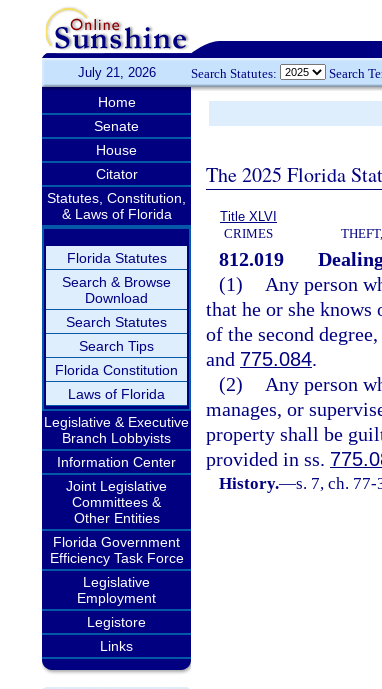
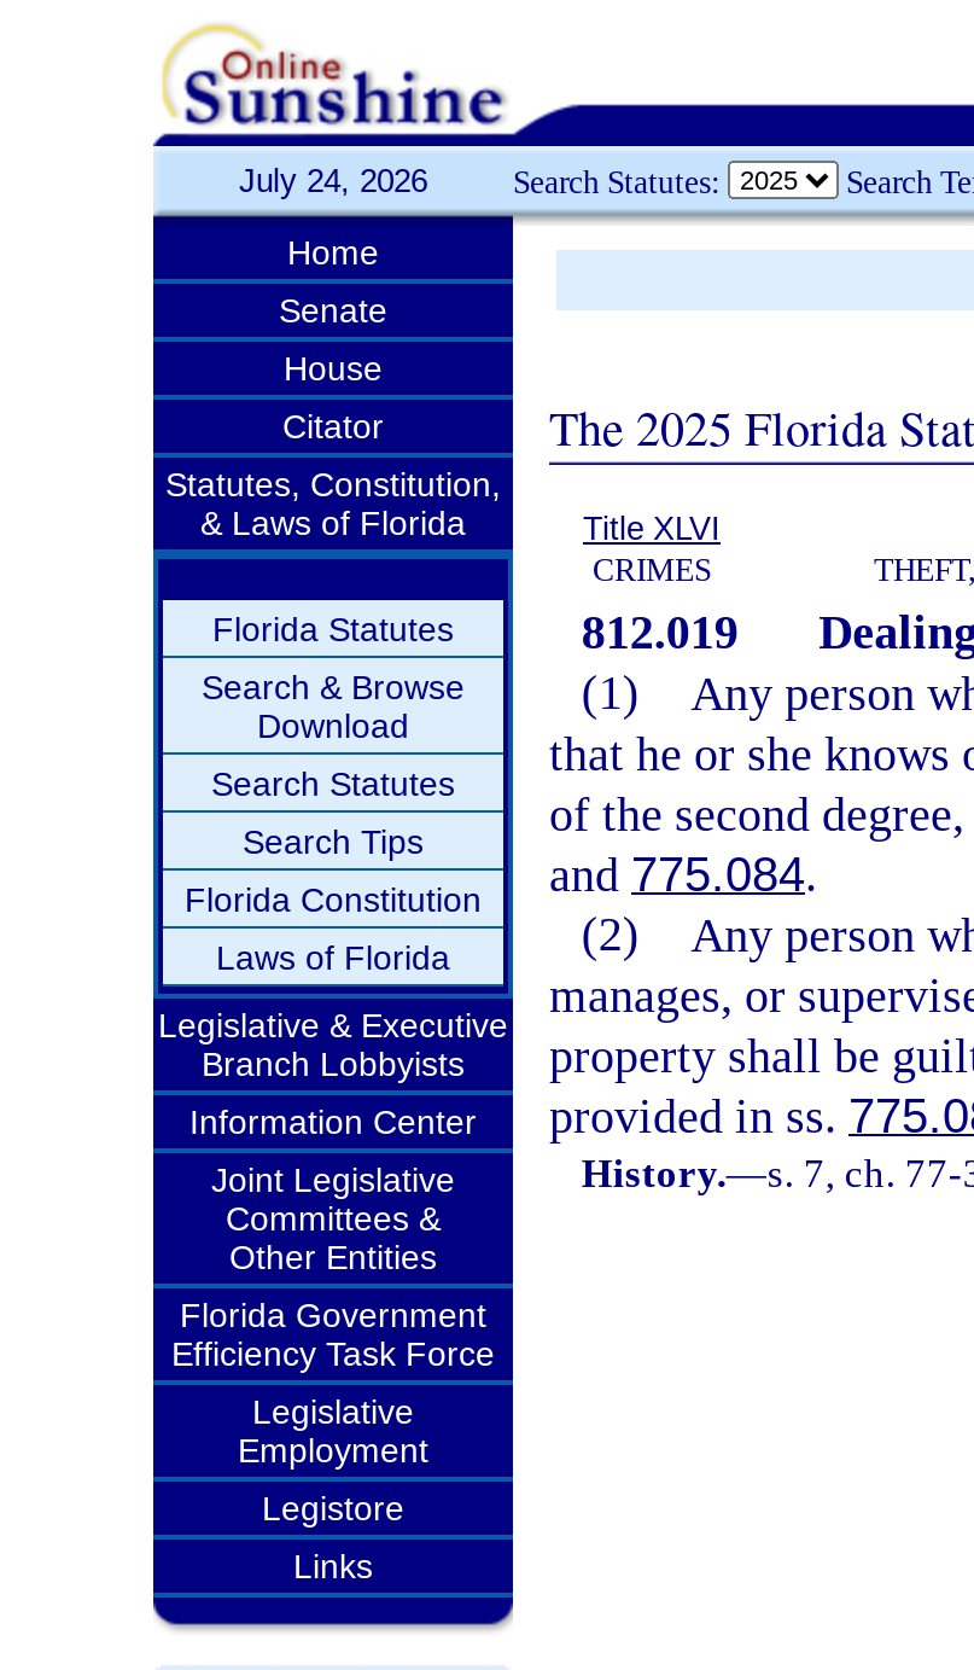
- July 21, 2026
+ July 24, 2026
